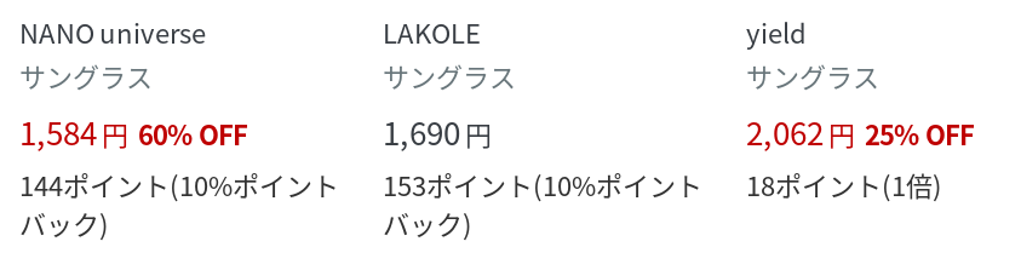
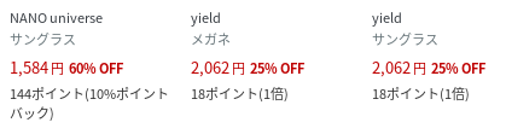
- LAKOLE
- サングラス
- 1,690 円
- 153ポイント(10%ポイント
- バック)
+ yield
+ メガネ
+ 2,062 円 25% OFF
+ 18ポイント(1倍)
